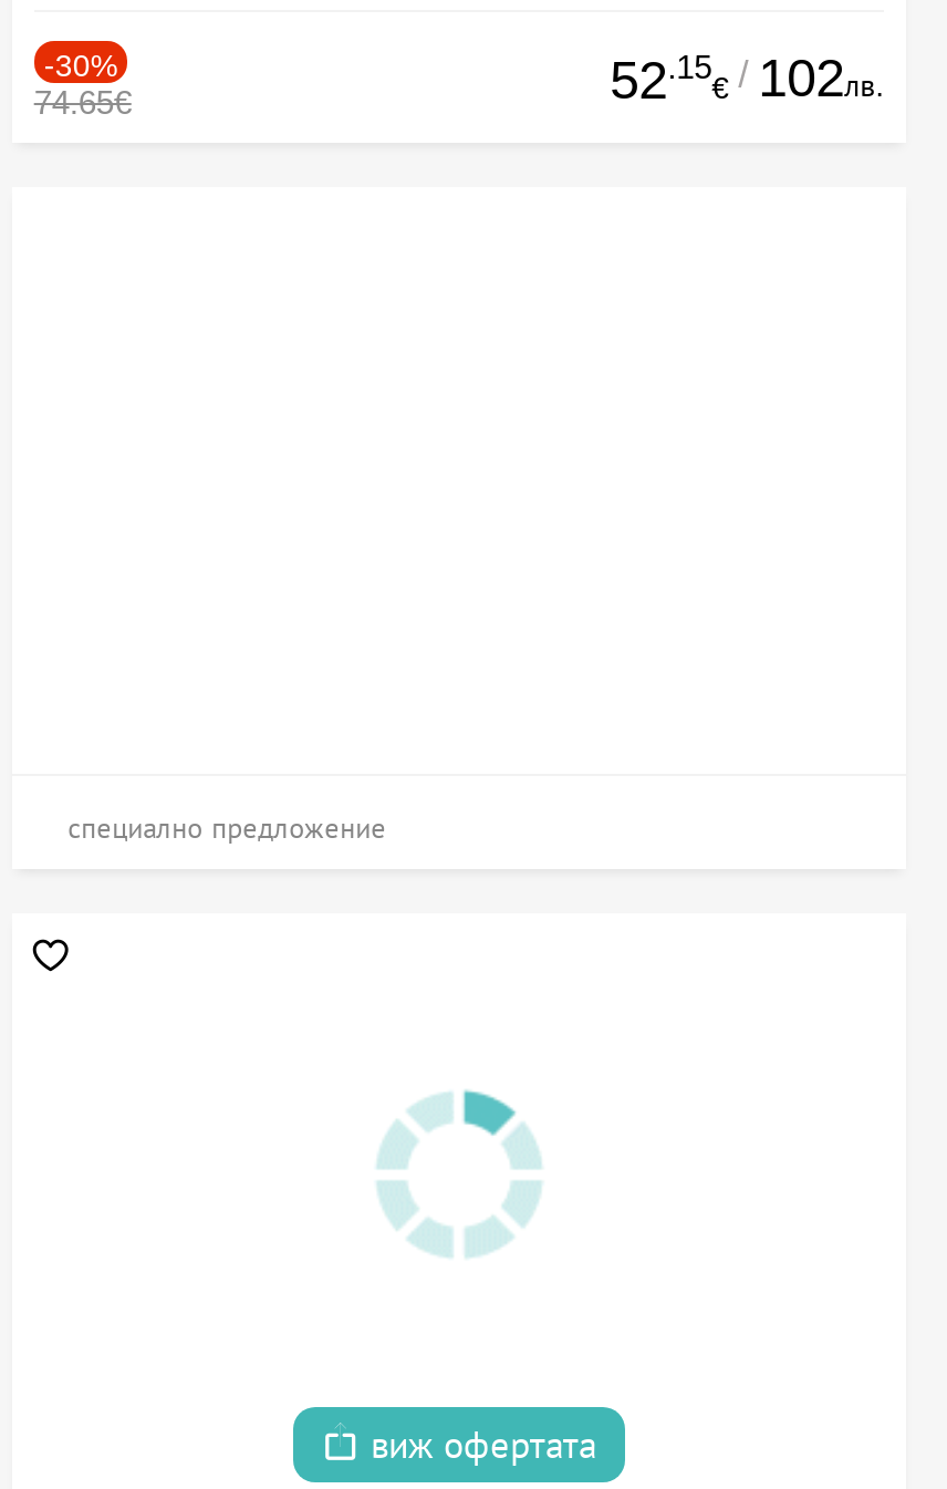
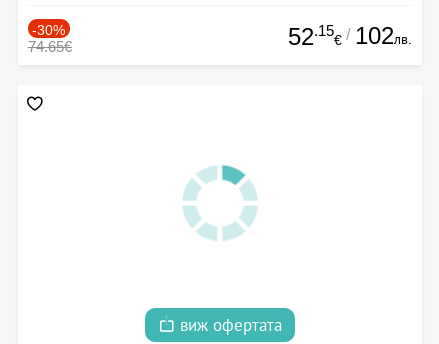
- специално предложение
